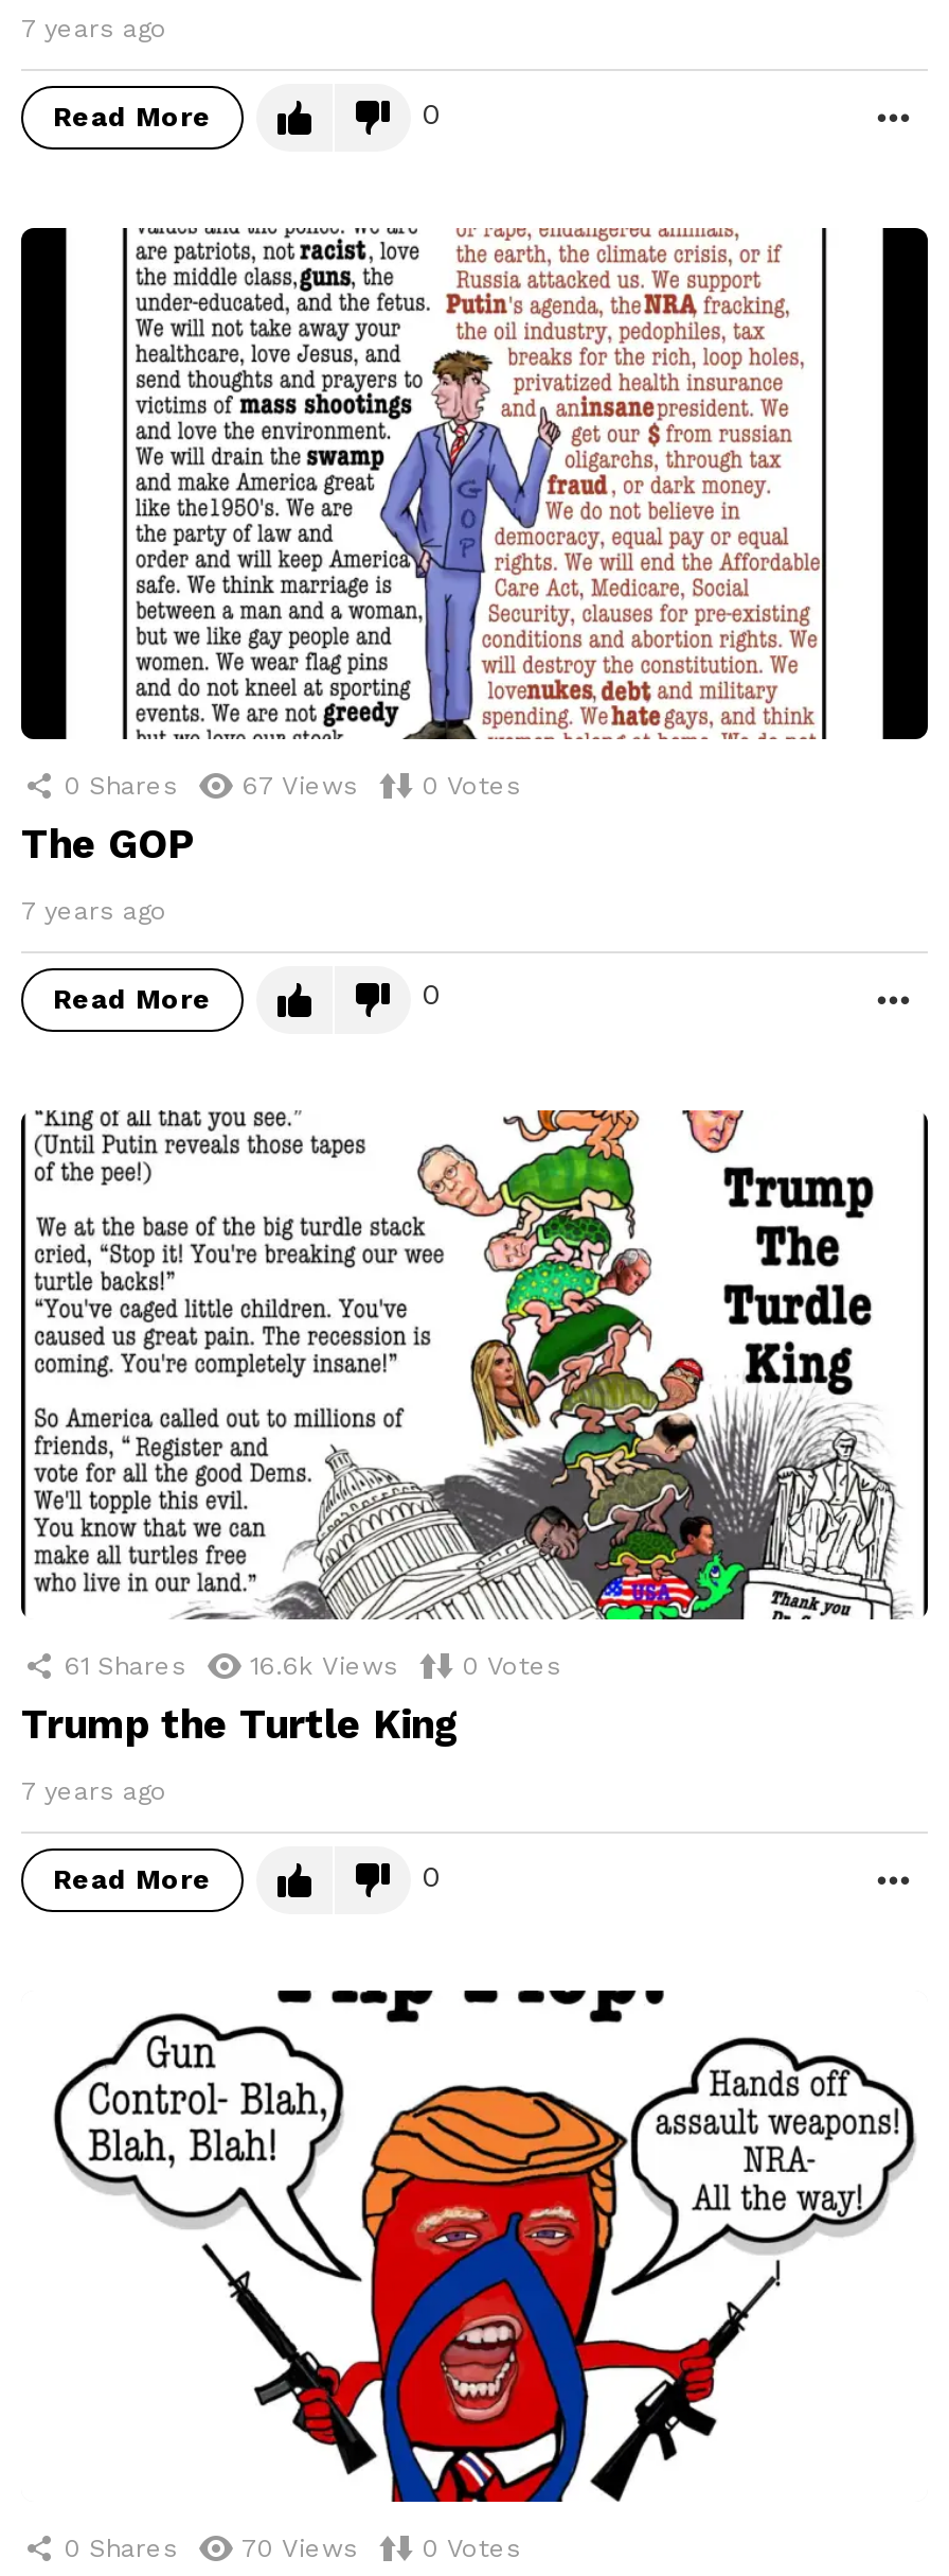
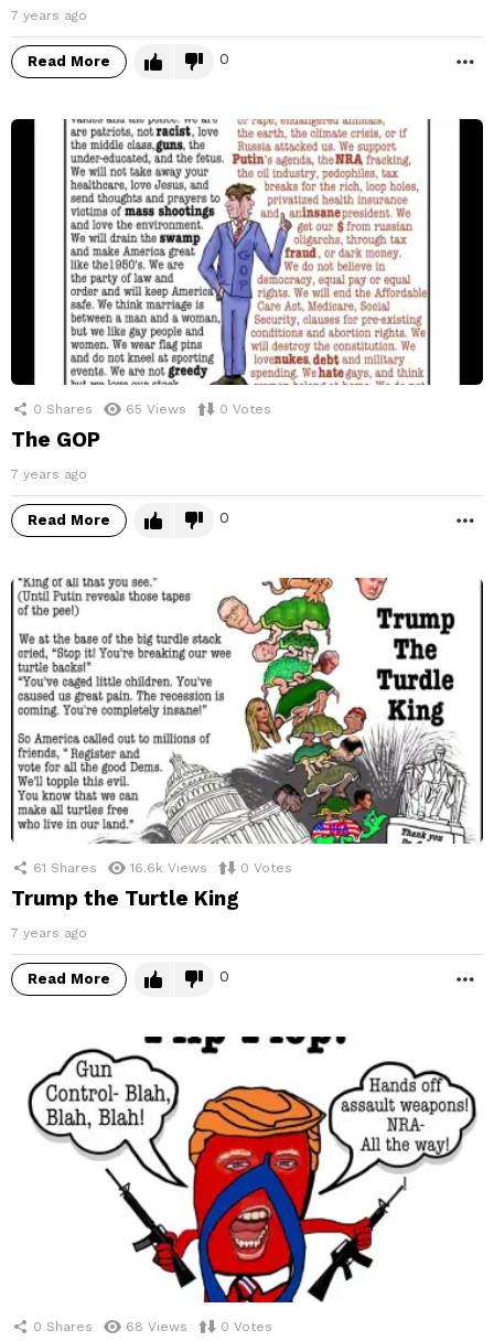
- 67 Views
+ 65 Views

- 70 Views
+ 68 Views
